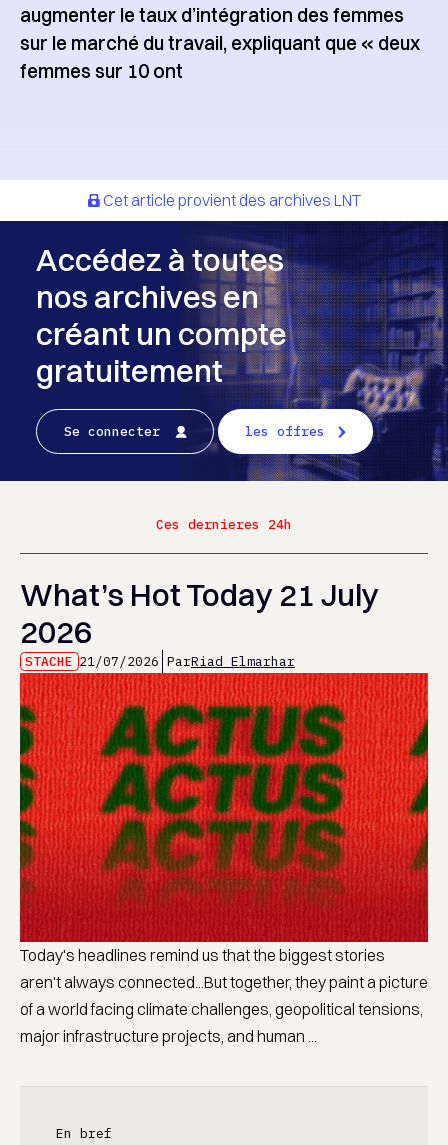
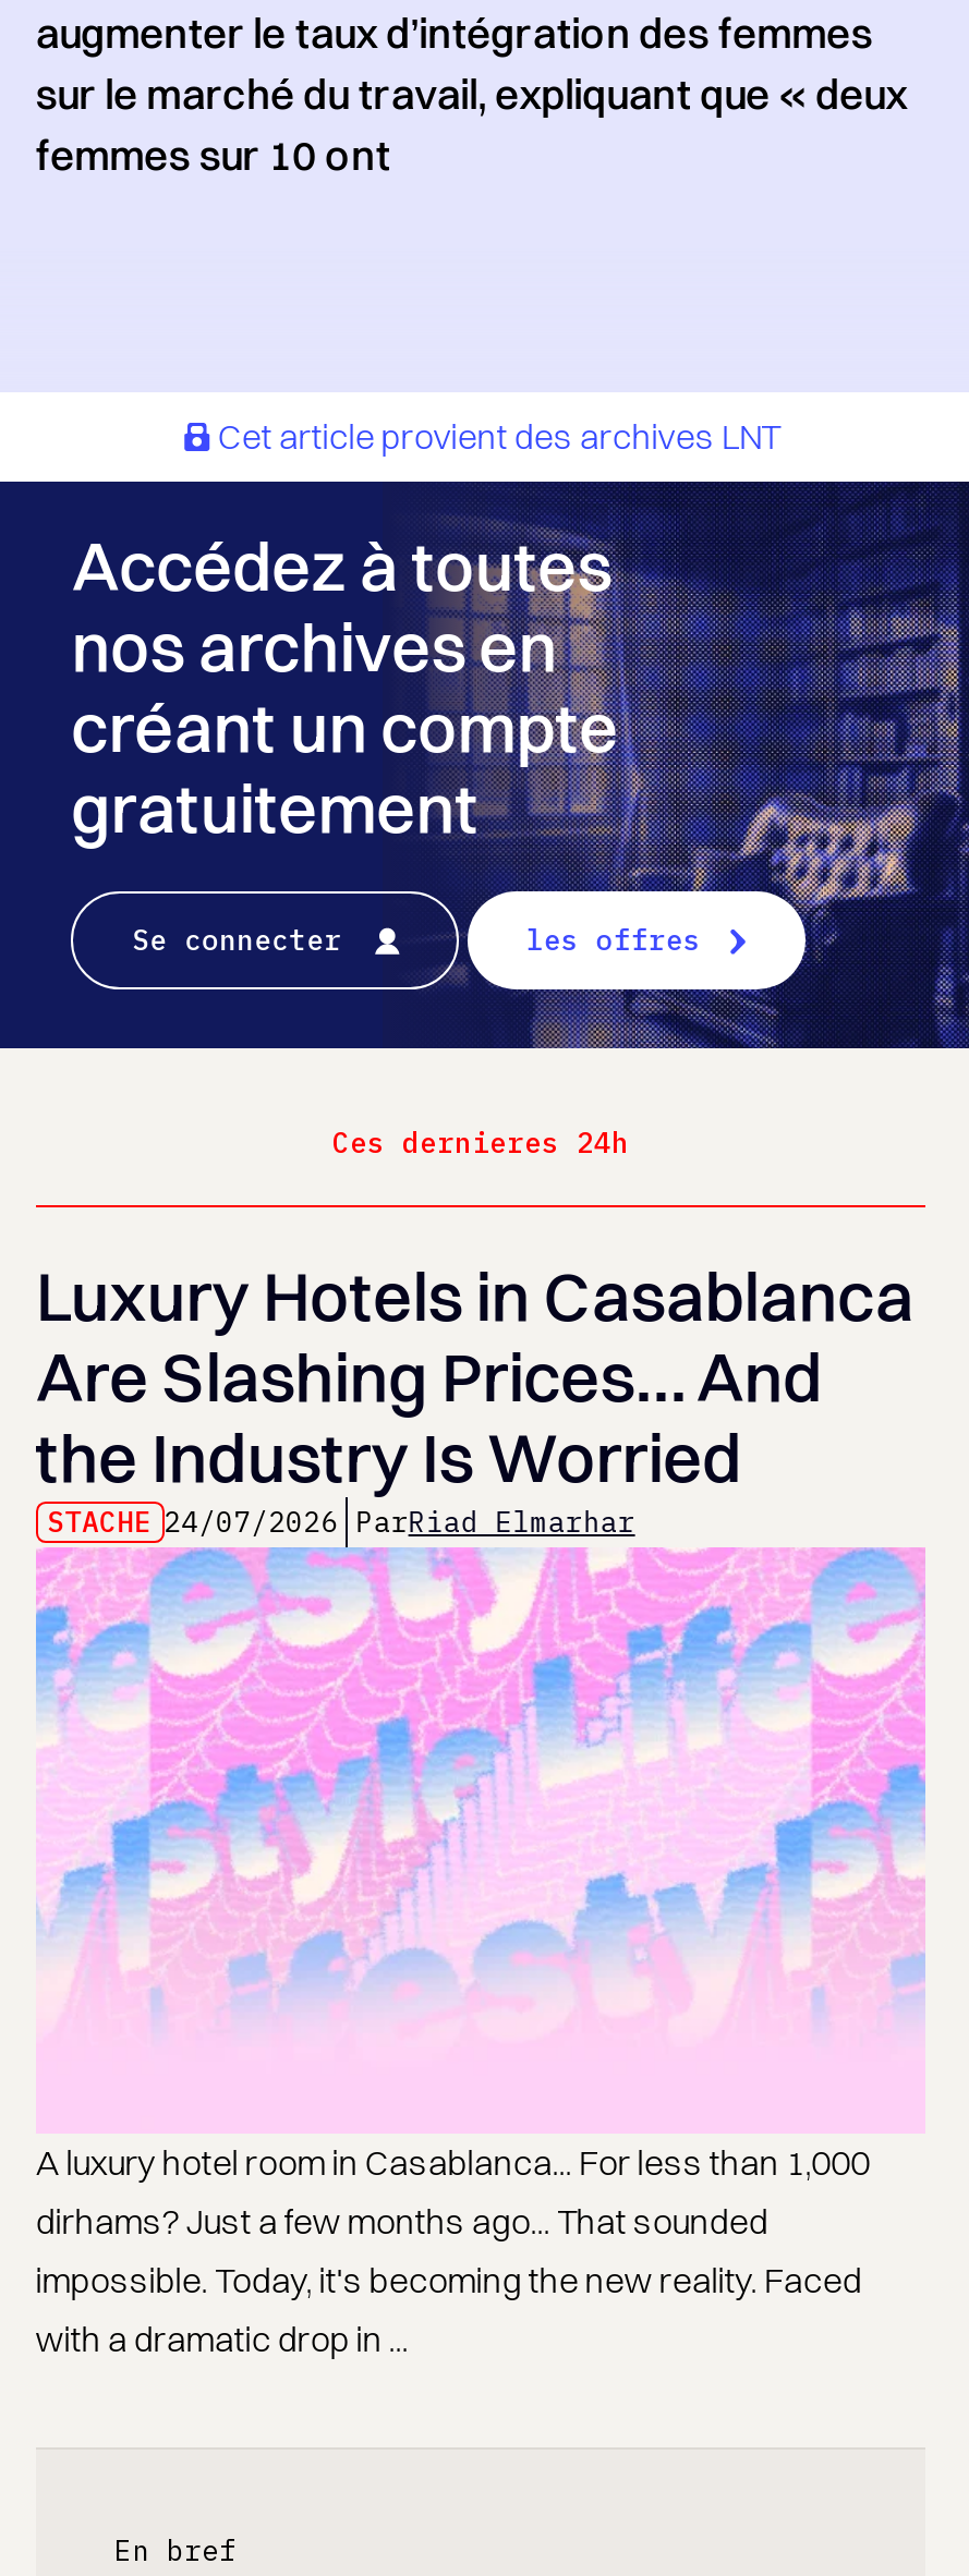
- What’s Hot Today 21 July
- 2026
- STACHE 21/07/2026 ParRiad Elmarhar
+ Luxury Hotels in Casablanca
+ Are Slashing Prices… And
+ the Industry Is Worried
+ STACHE 24/07/2026 ParRiad Elmarhar

- [image]
- Today's headlines remind us that the biggest stories
- aren't always connected...But together, they paint a picture
- of a world facing climate challenges, geopolitical tensions,
- major infrastructure projects, and human ...
+ [image]
+ A luxury hotel room in Casablanca... For less than 1,000
+ dirhams? Just a few months ago... That sounded
+ impossible. Today, it's becoming the new reality. Faced
+ with a dramatic drop in ...
